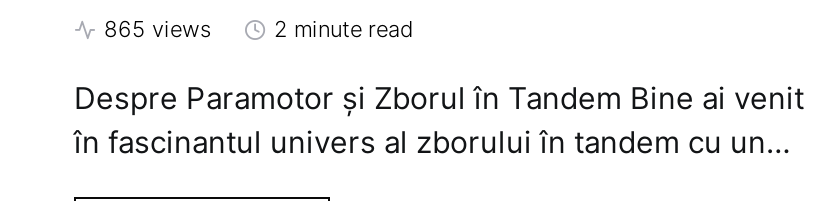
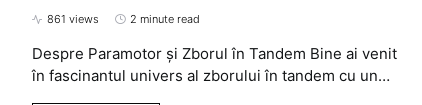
- 865 views
+ 861 views
